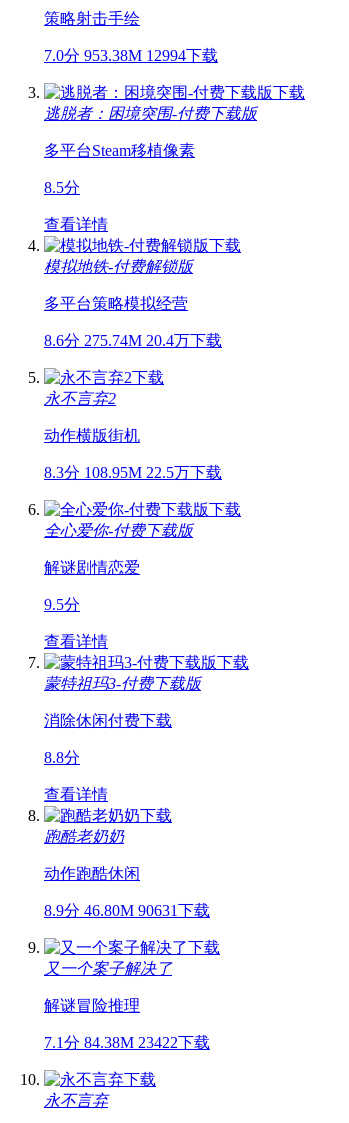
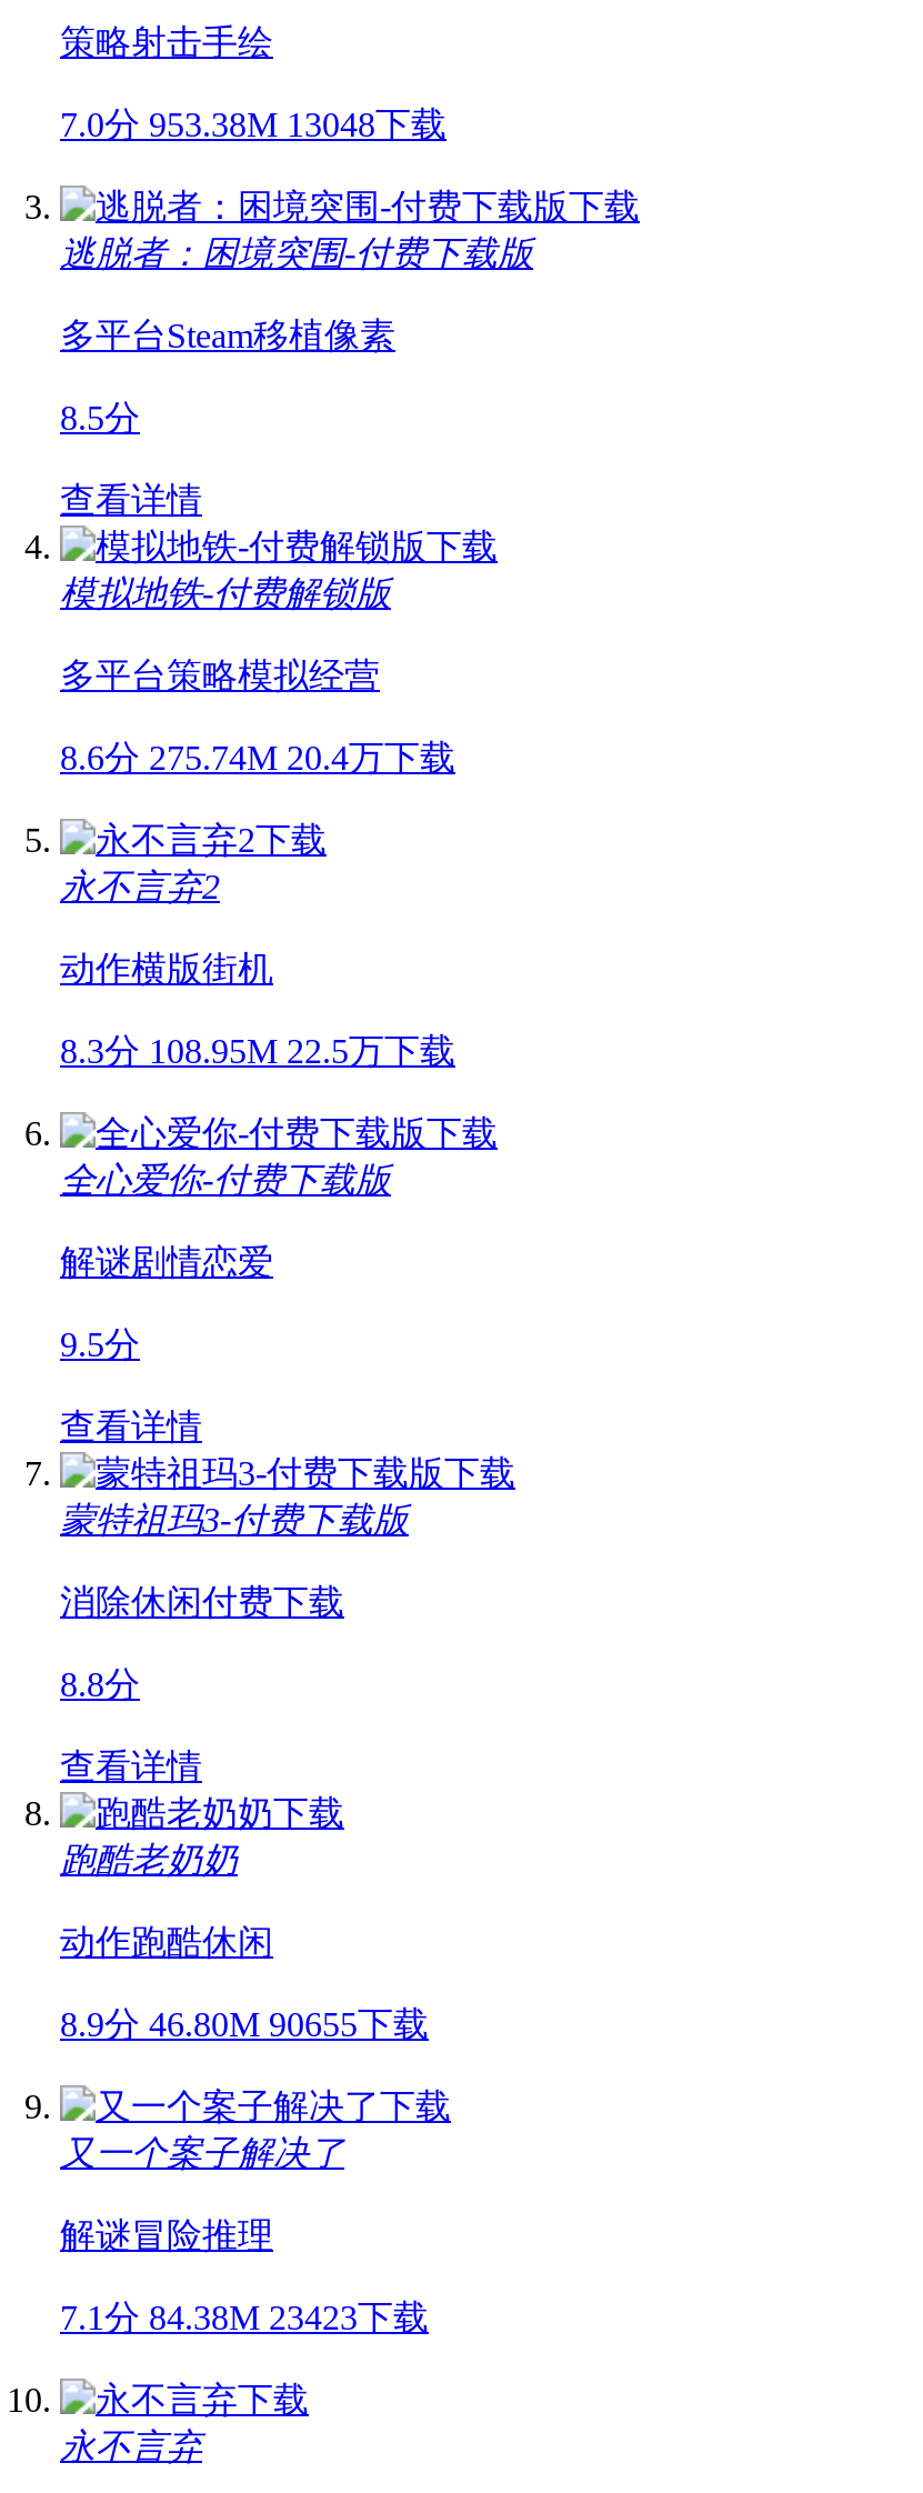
- 7.0分 953.38M 12994下载
+ 7.0分 953.38M 13048下载

- 8.9分 46.80M 90631下载
+ 8.9分 46.80M 90655下载

- 7.1分 84.38M 23422下载
+ 7.1分 84.38M 23423下载
